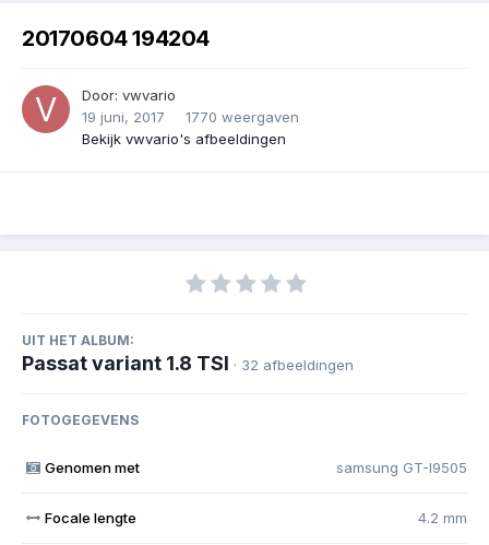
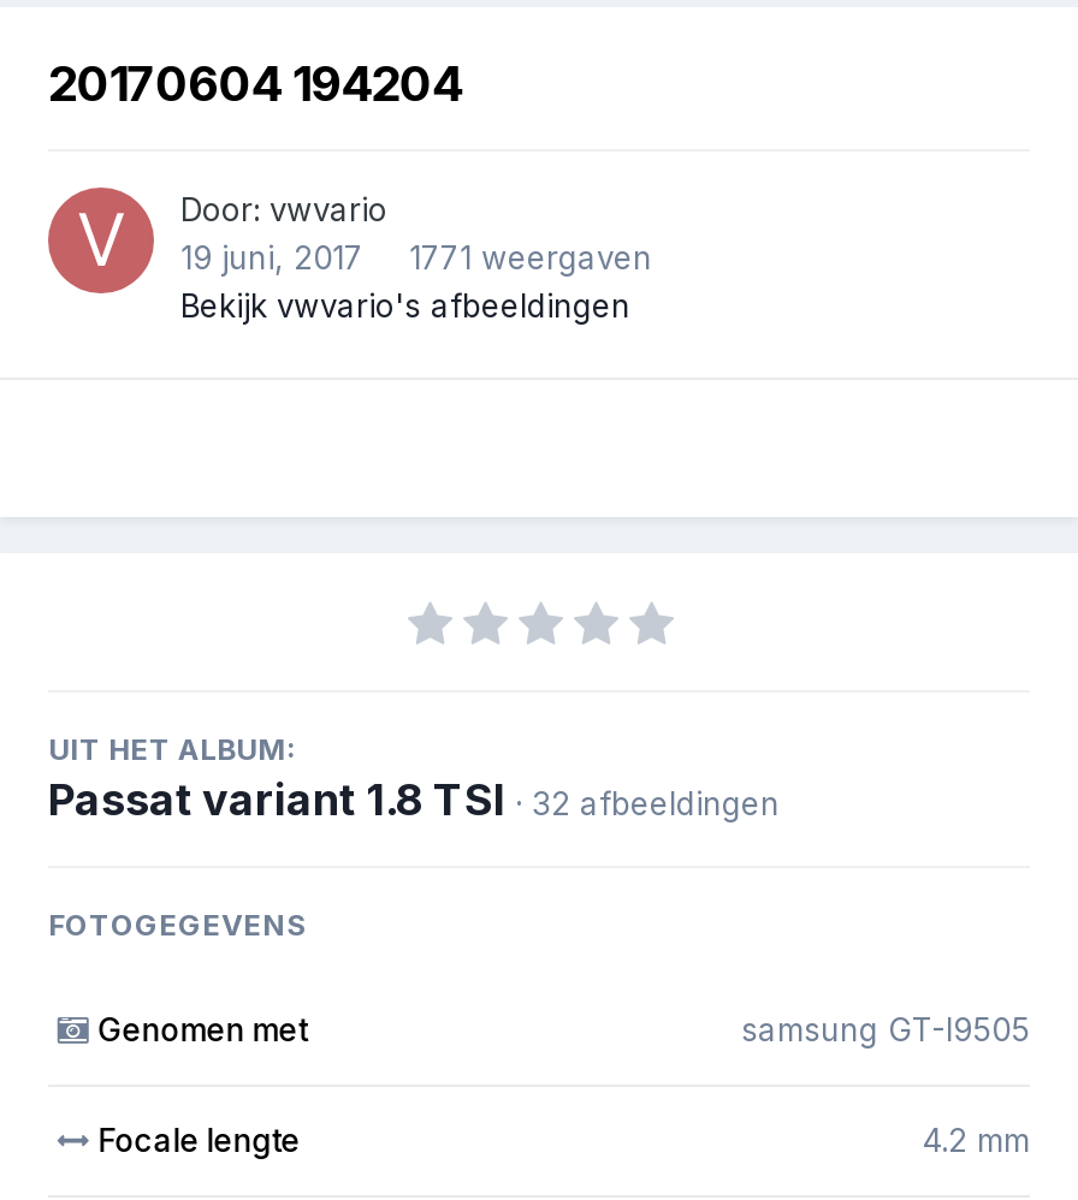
- 19 juni, 2017 1770 weergaven
+ 19 juni, 2017 1771 weergaven
